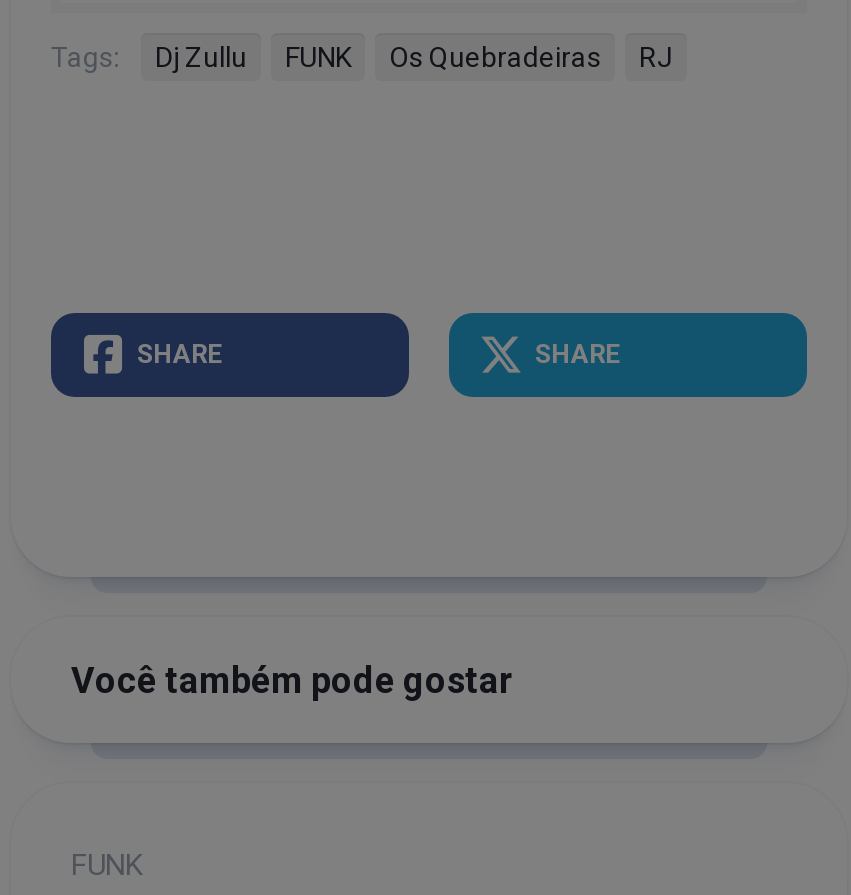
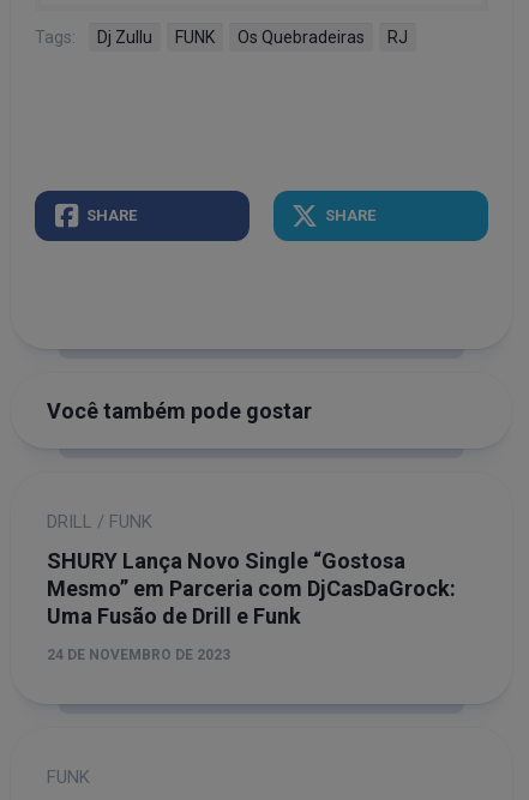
+ DRILL / FUNK
+ SHURY Lança Novo Single “Gostosa
+ Mesmo” em Parceria com DjCasDaGrock:
+ Uma Fusão de Drill e Funk
+ 24 DE NOVEMBRO DE 2023
